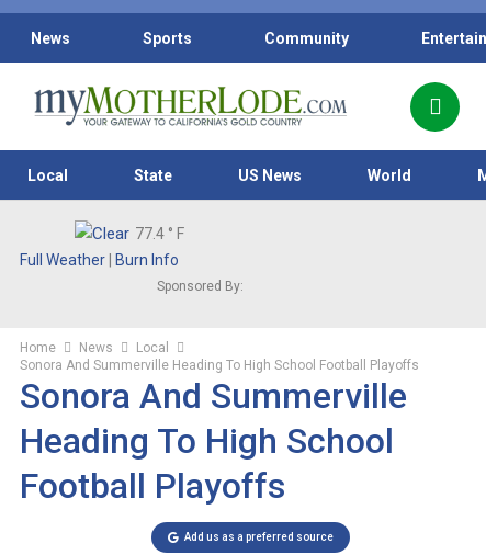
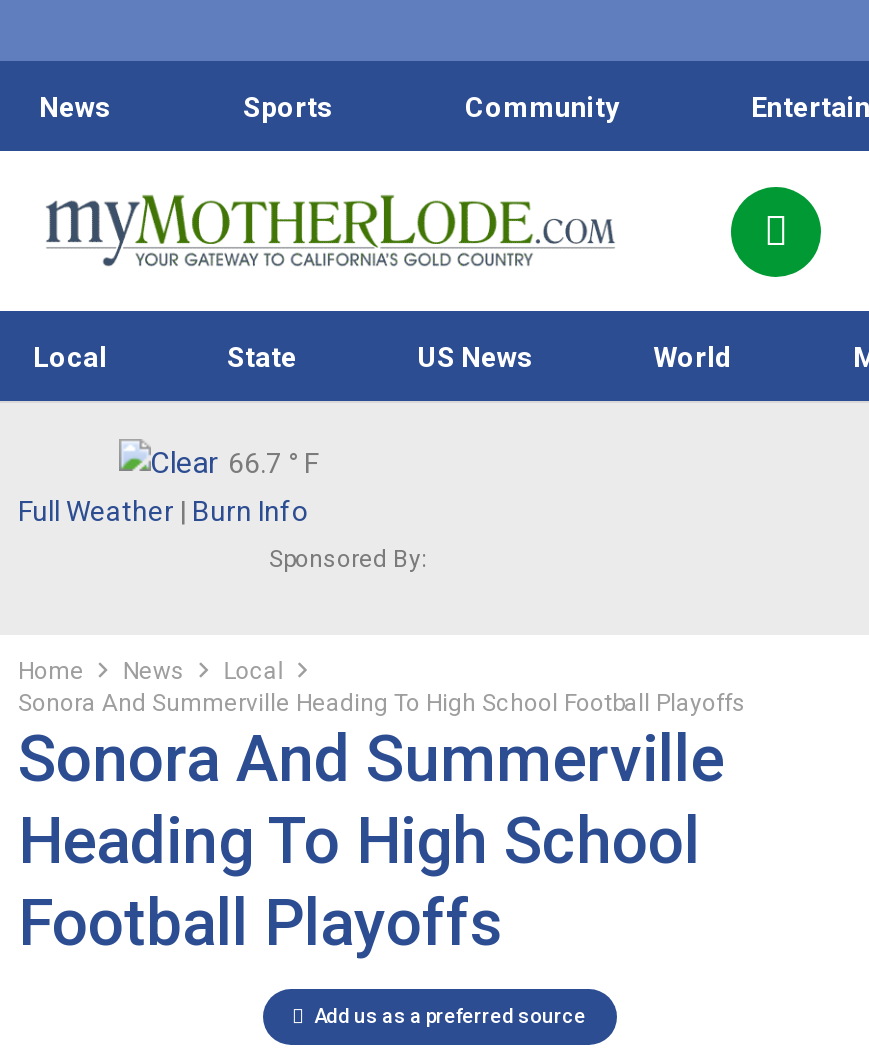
- 77.4 ° F
+ 66.7 ° F
